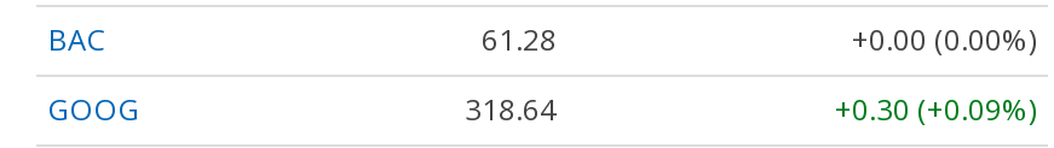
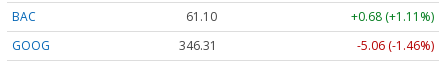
- 61.28
+ 61.10

- +0.00 (0.00%)
+ +0.68 (+1.11%)

- 318.64
+ 346.31

- +0.30 (+0.09%)
+ -5.06 (-1.46%)
